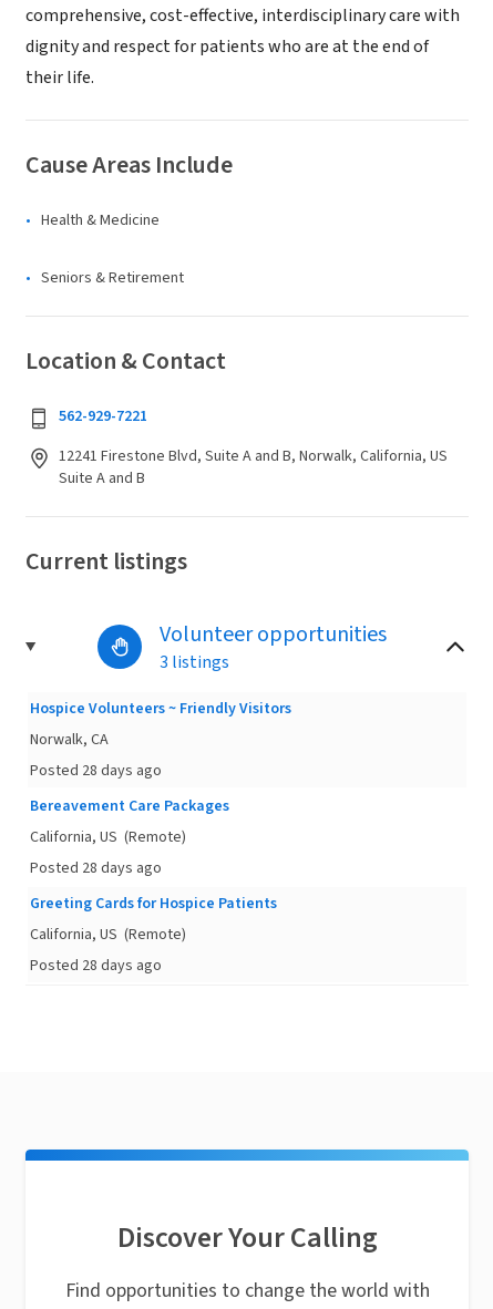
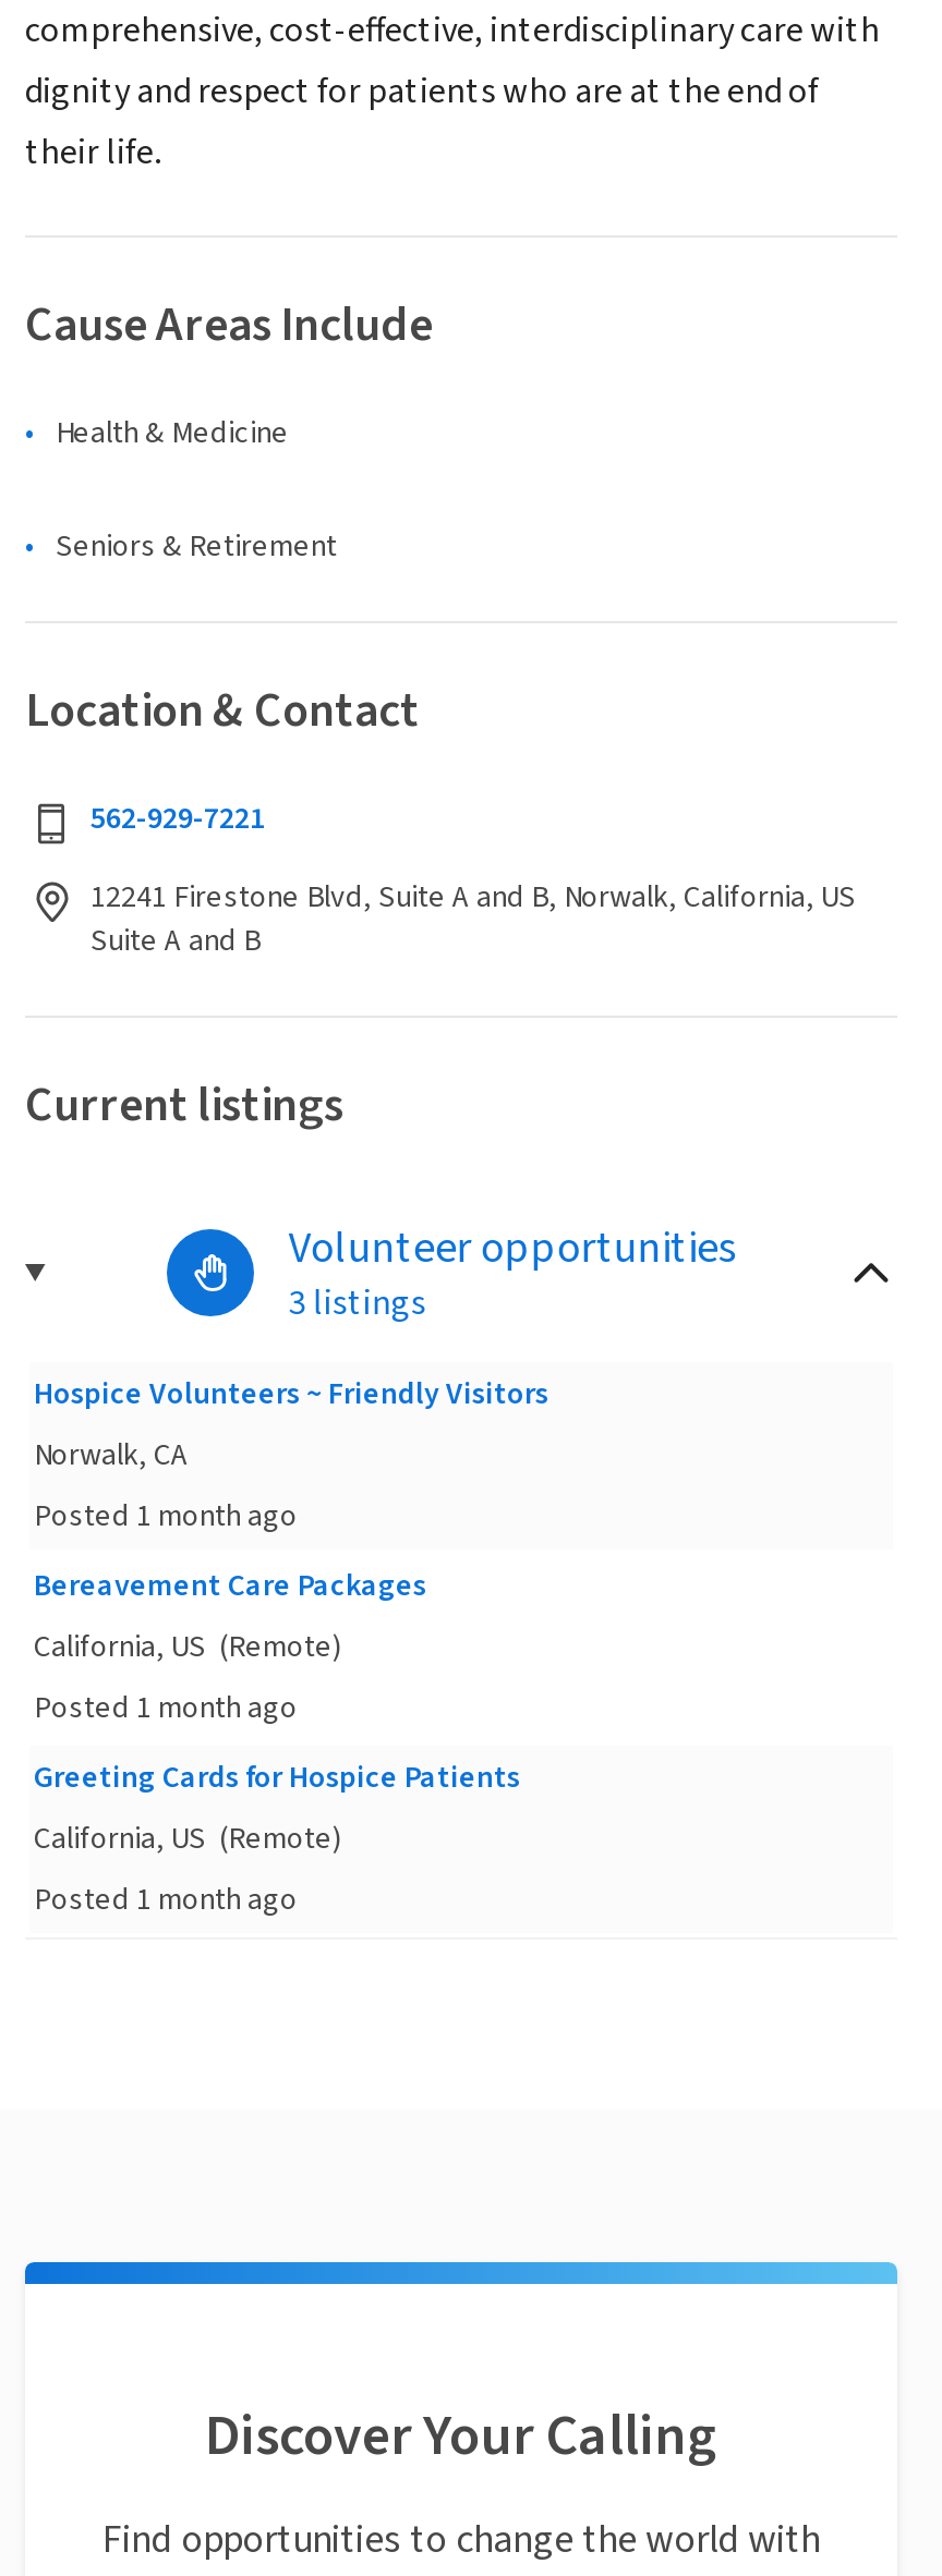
- Posted 28 days ago
+ Posted 1 month ago

- Posted 28 days ago
+ Posted 1 month ago

- Posted 28 days ago
+ Posted 1 month ago
